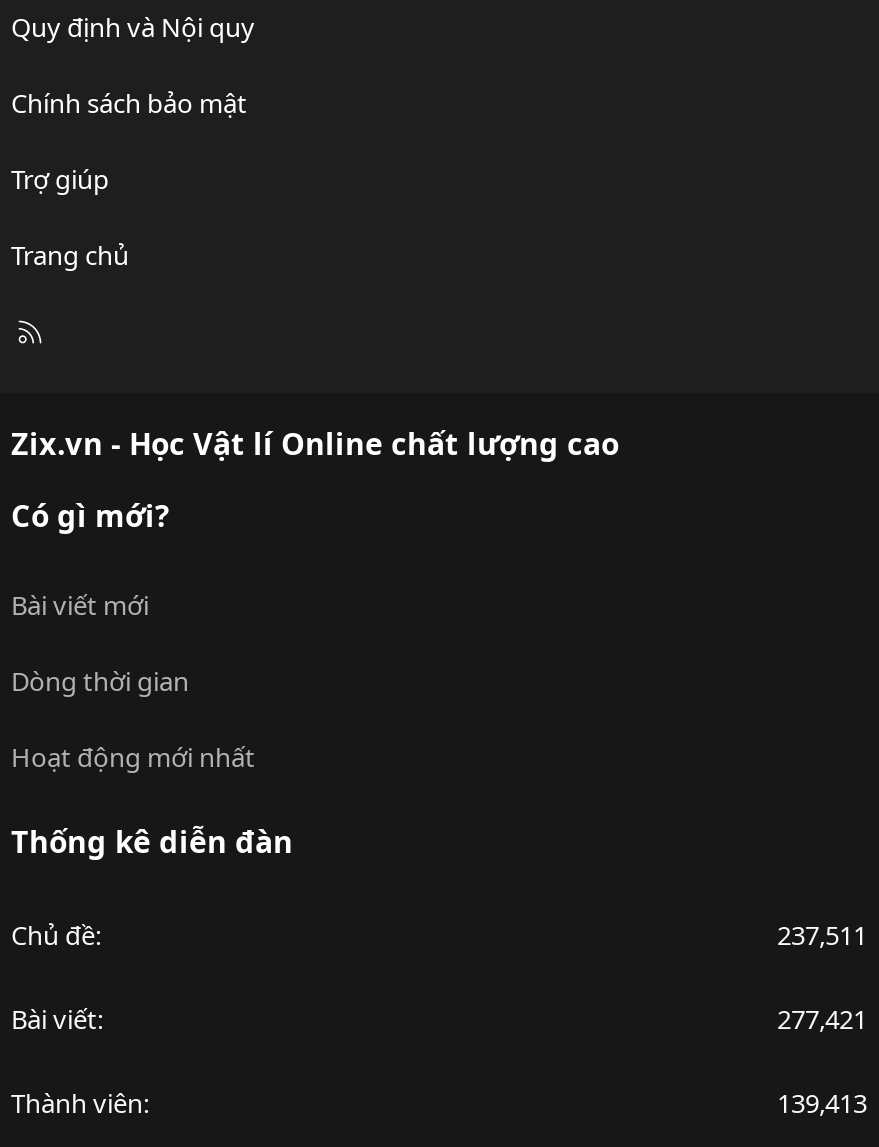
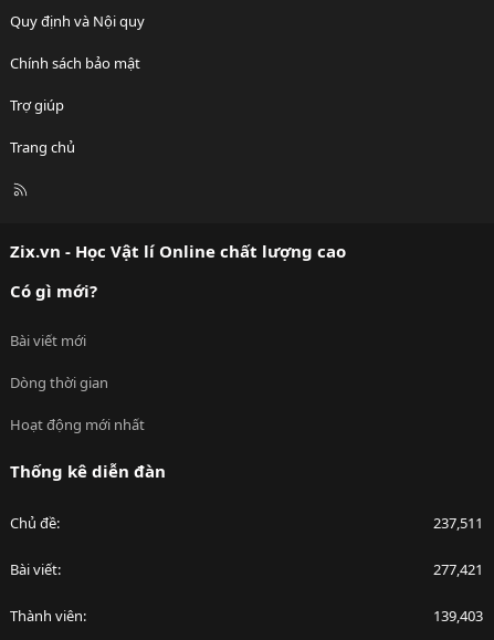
- 139,413
+ 139,403
